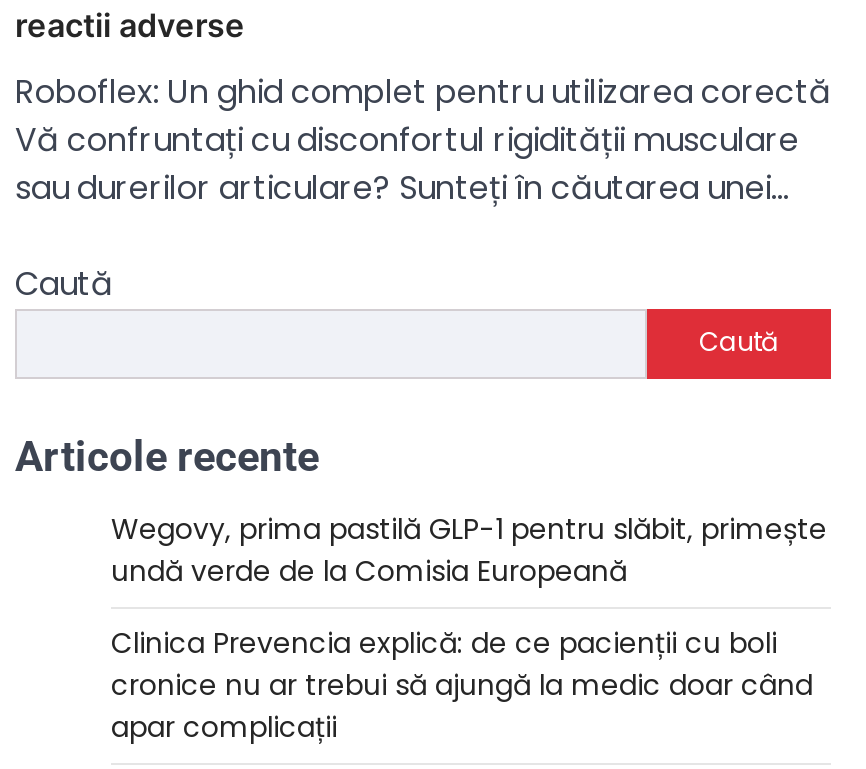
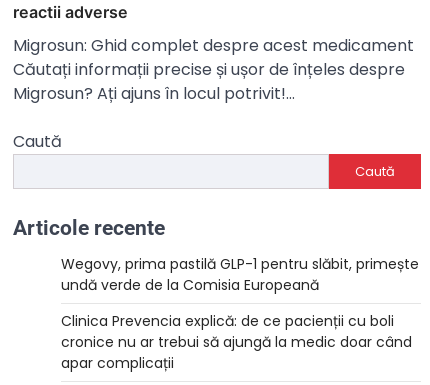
- Roboflex: Un ghid complet pentru utilizarea corectă
- Vă confruntați cu disconfortul rigidității musculare
- sau durerilor articulare? Sunteți în căutarea unei…
+ Migrosun: Ghid complet despre acest medicament
+ Căutați informații precise și ușor de înțeles despre
+ Migrosun? Ați ajuns în locul potrivit!…
